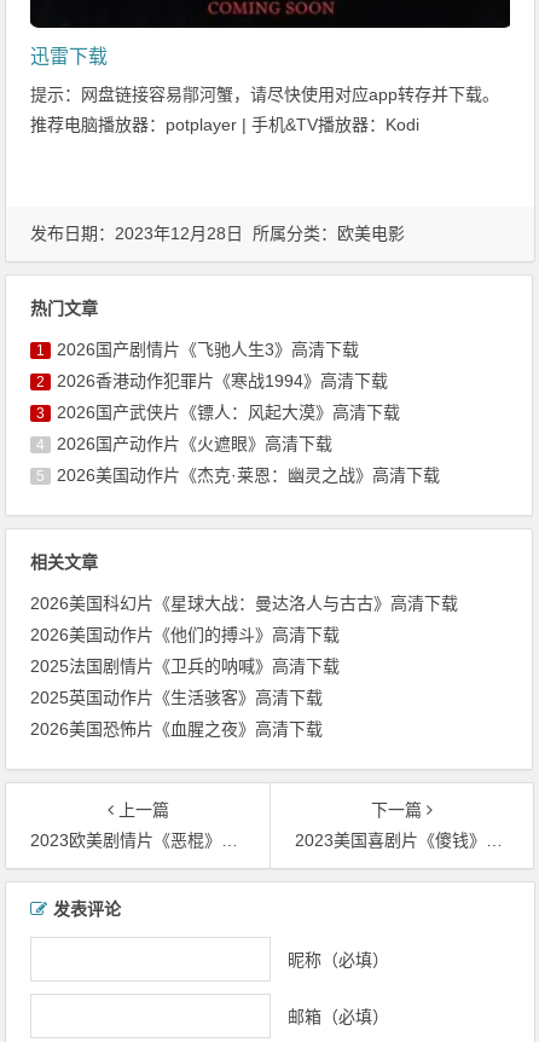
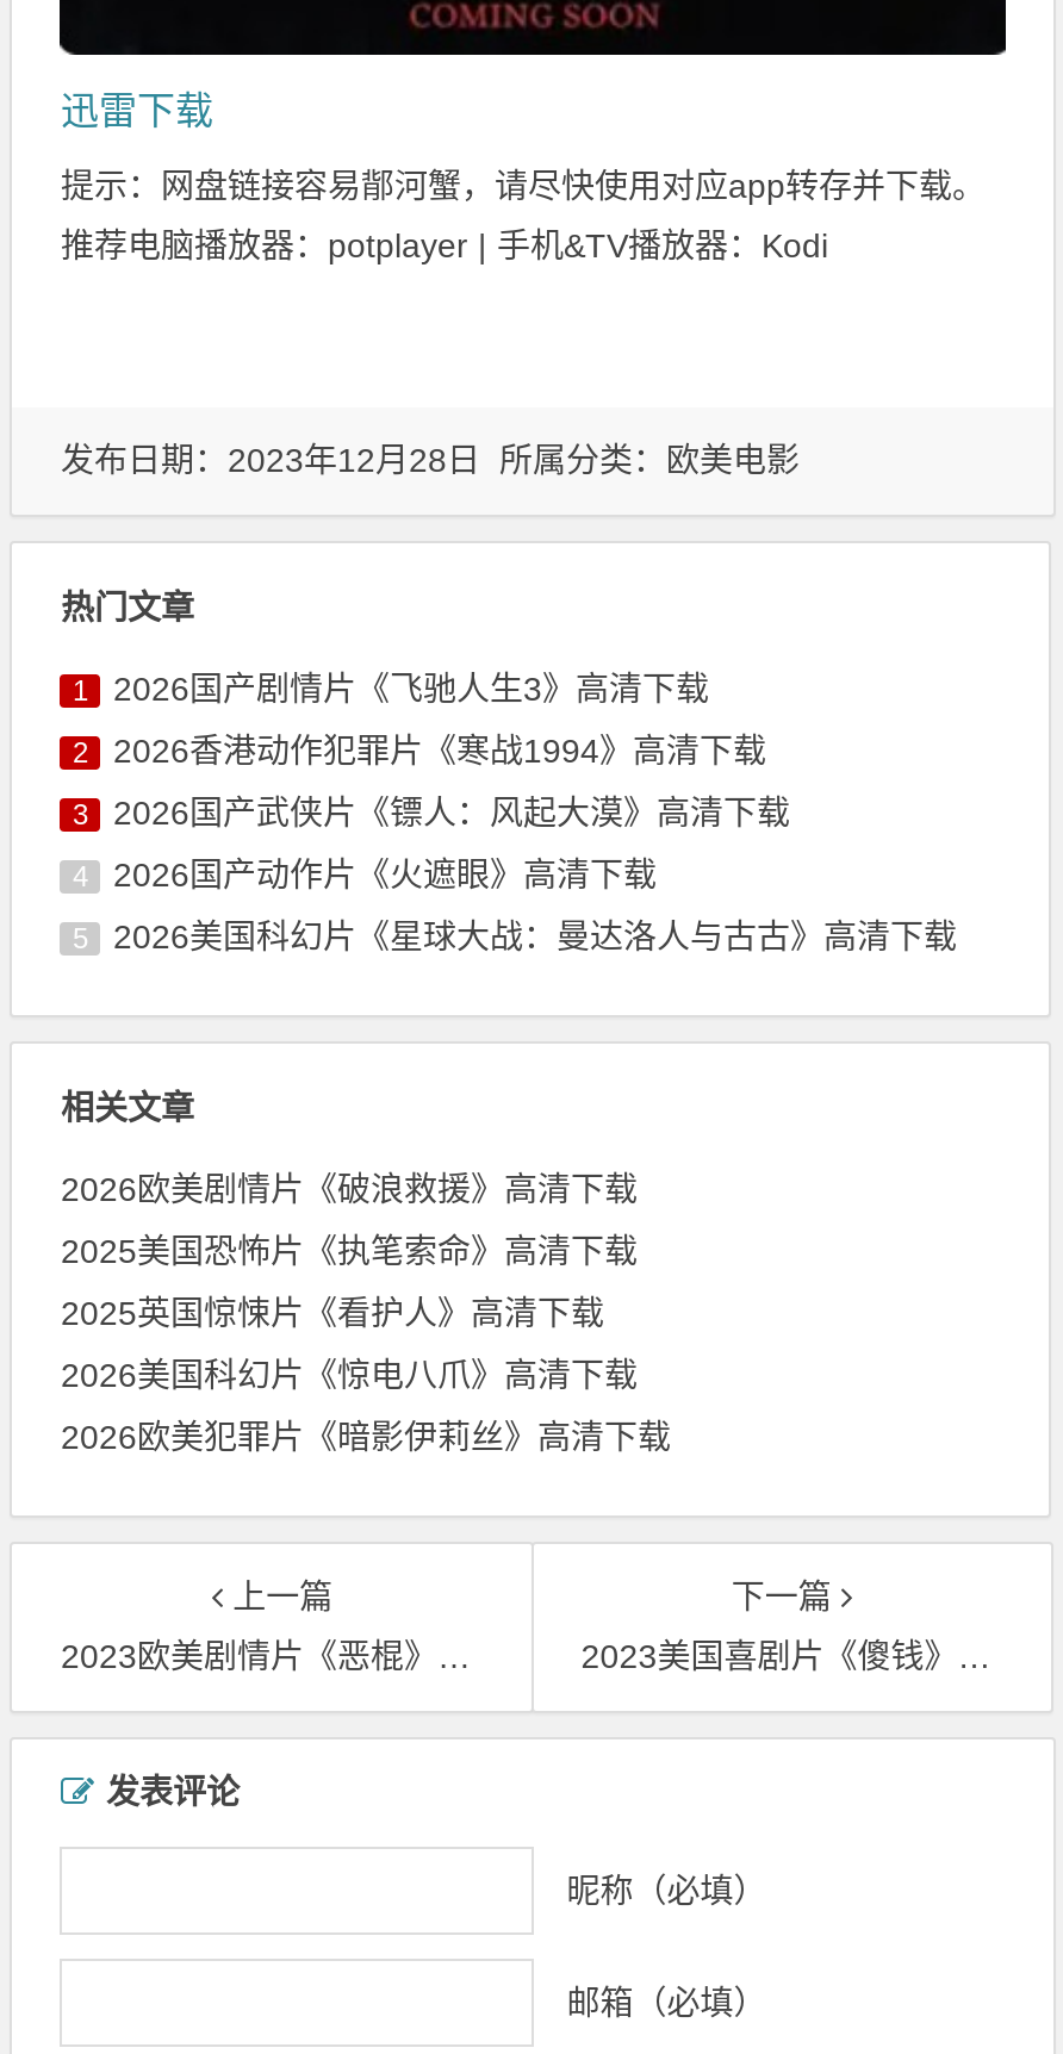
- 2026美国动作片《杰克·莱恩：幽灵之战》高清下载

+ 2026欧美剧情片《破浪救援》高清下载

moved up: 2026美国科幻片《星球大战：曼达洛人与古古》高清下载

- 2026美国动作片《他们的搏斗》高清下载
+ 2025美国恐怖片《执笔索命》高清下载

- 2025法国剧情片《卫兵的呐喊》高清下载
+ 2025英国惊悚片《看护人》高清下载

- 2025英国动作片《生活骇客》高清下载
+ 2026美国科幻片《惊电八爪》高清下载

- 2026美国恐怖片《血腥之夜》高清下载
+ 2026欧美犯罪片《暗影伊莉丝》高清下载
